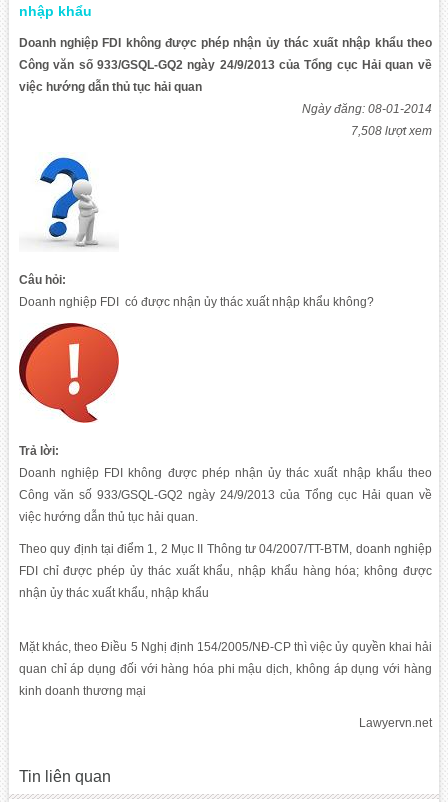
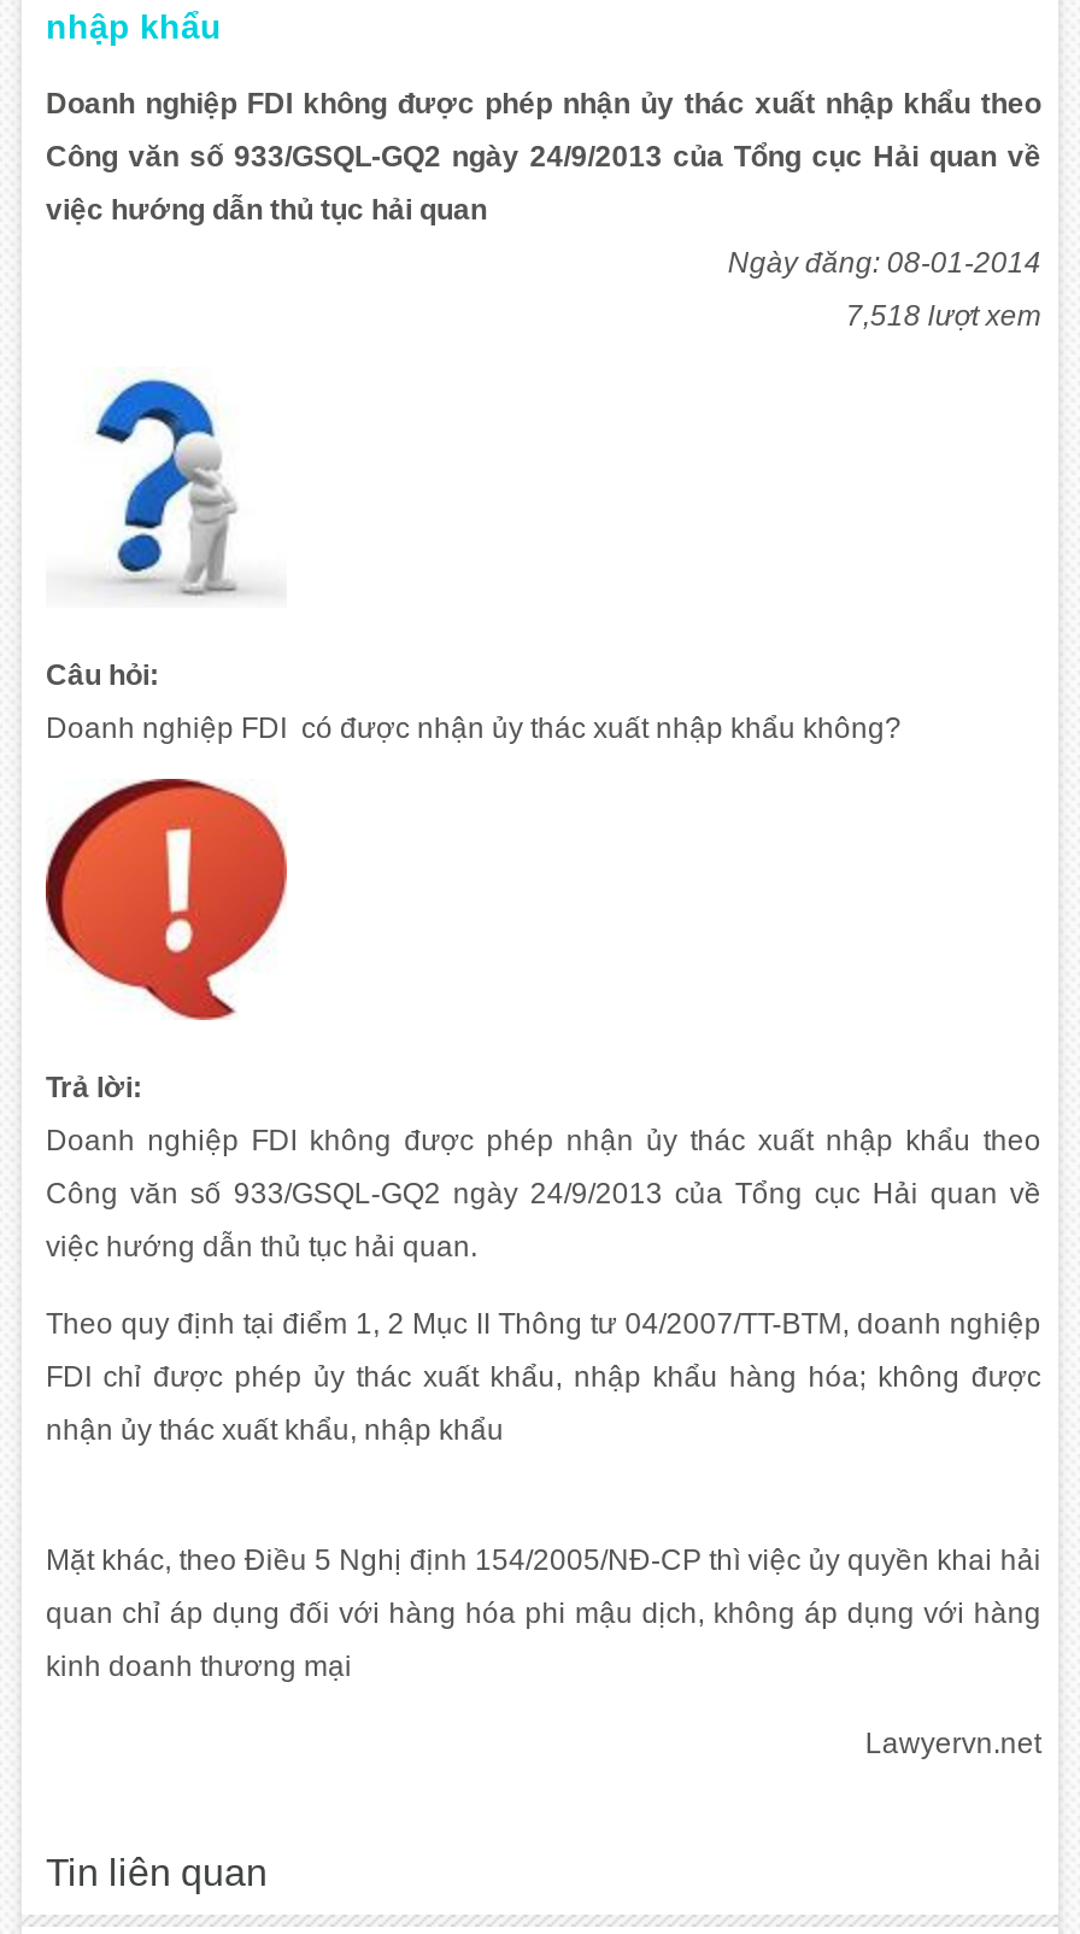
- 7,508 lượt xem
+ 7,518 lượt xem
